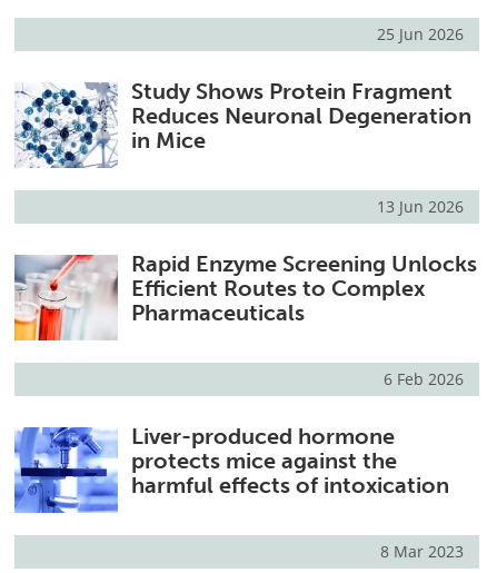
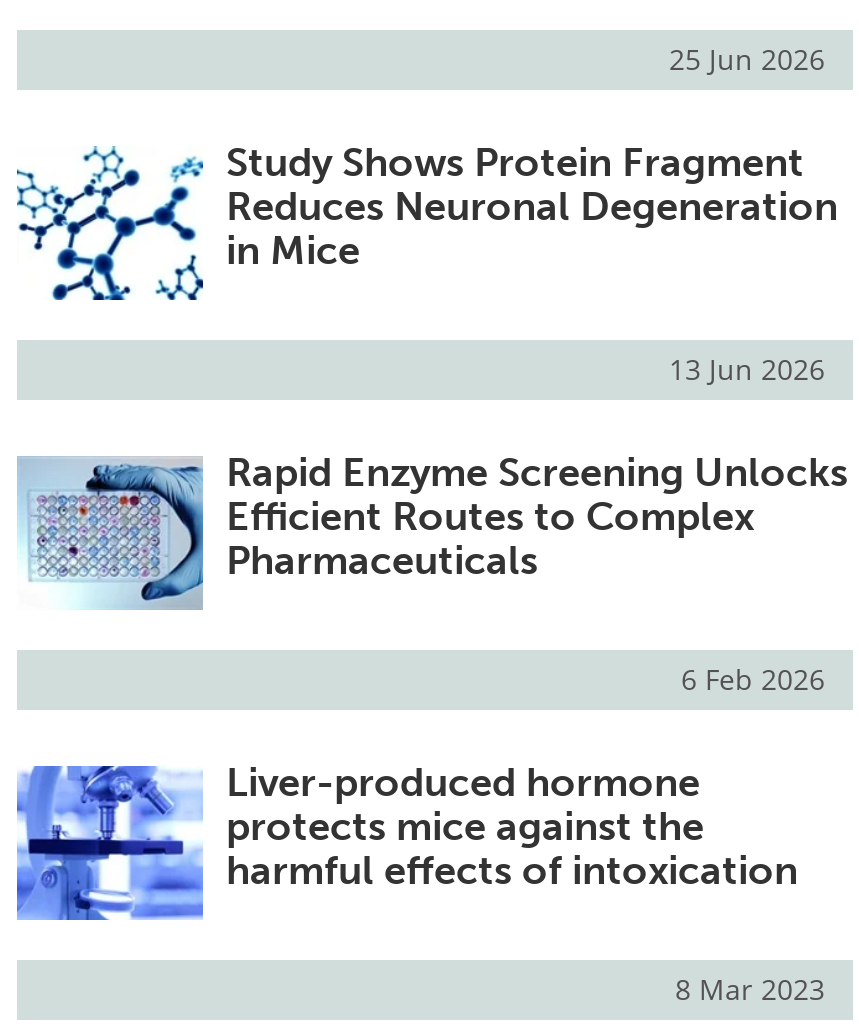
- [image]
+ [image]

- [image]
+ [image]
